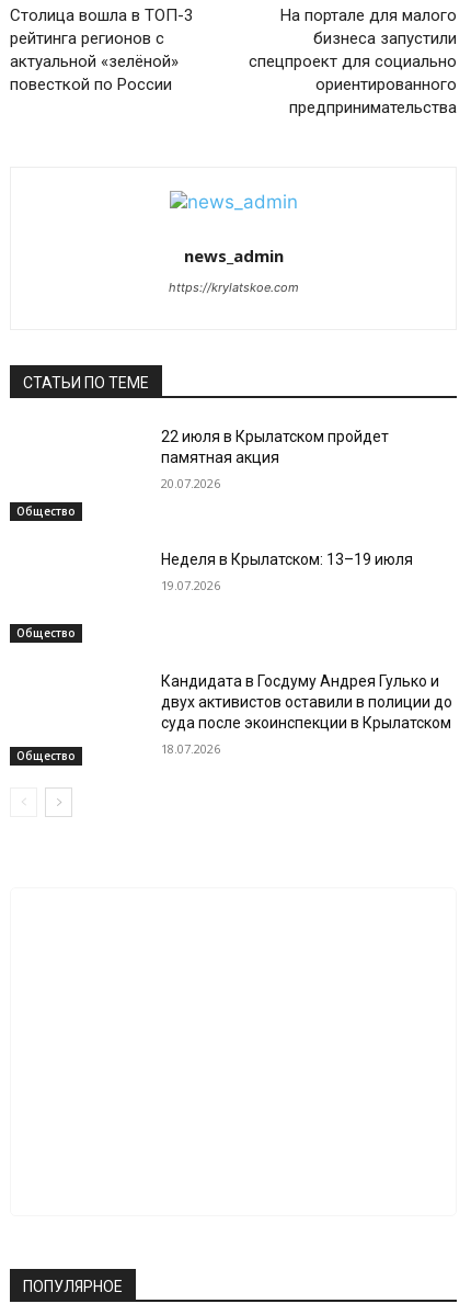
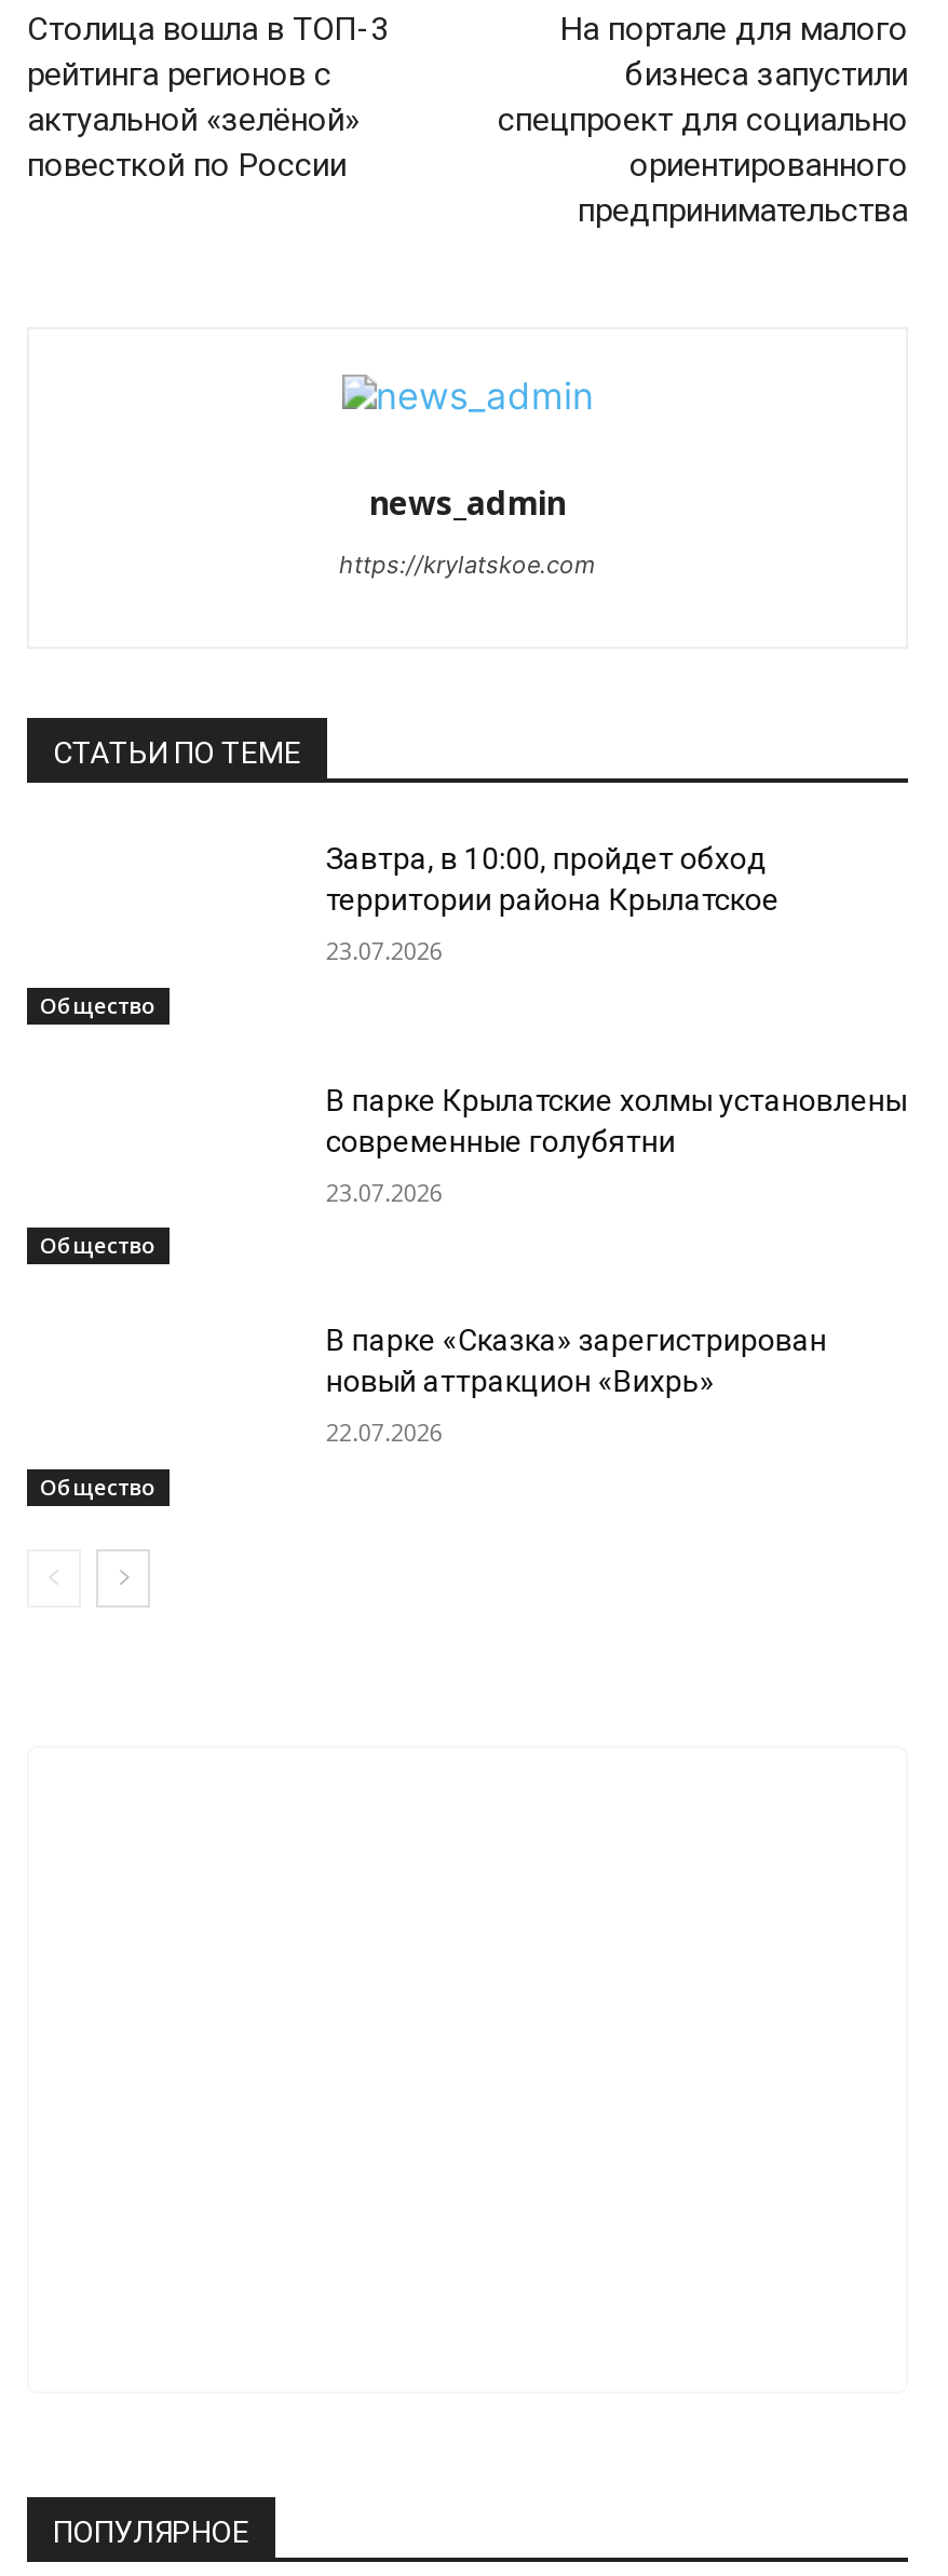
- 22 июля в Крылатском пройдет
- памятная акция
+ Завтра, в 10:00, пройдет обход
+ территории района Крылатское

- 20.07.2026
+ 23.07.2026

- Неделя в Крылатском: 13–19 июля
+ В парке Крылатские холмы установлены
+ современные голубятни

- 19.07.2026
+ 23.07.2026

- Кандидата в Госдуму Андрея Гулько и
- двух активистов оставили в полиции до
- суда после экоинспекции в Крылатском
+ В парке «Сказка» зарегистрирован
+ новый аттракцион «Вихрь»

- 18.07.2026
+ 22.07.2026
